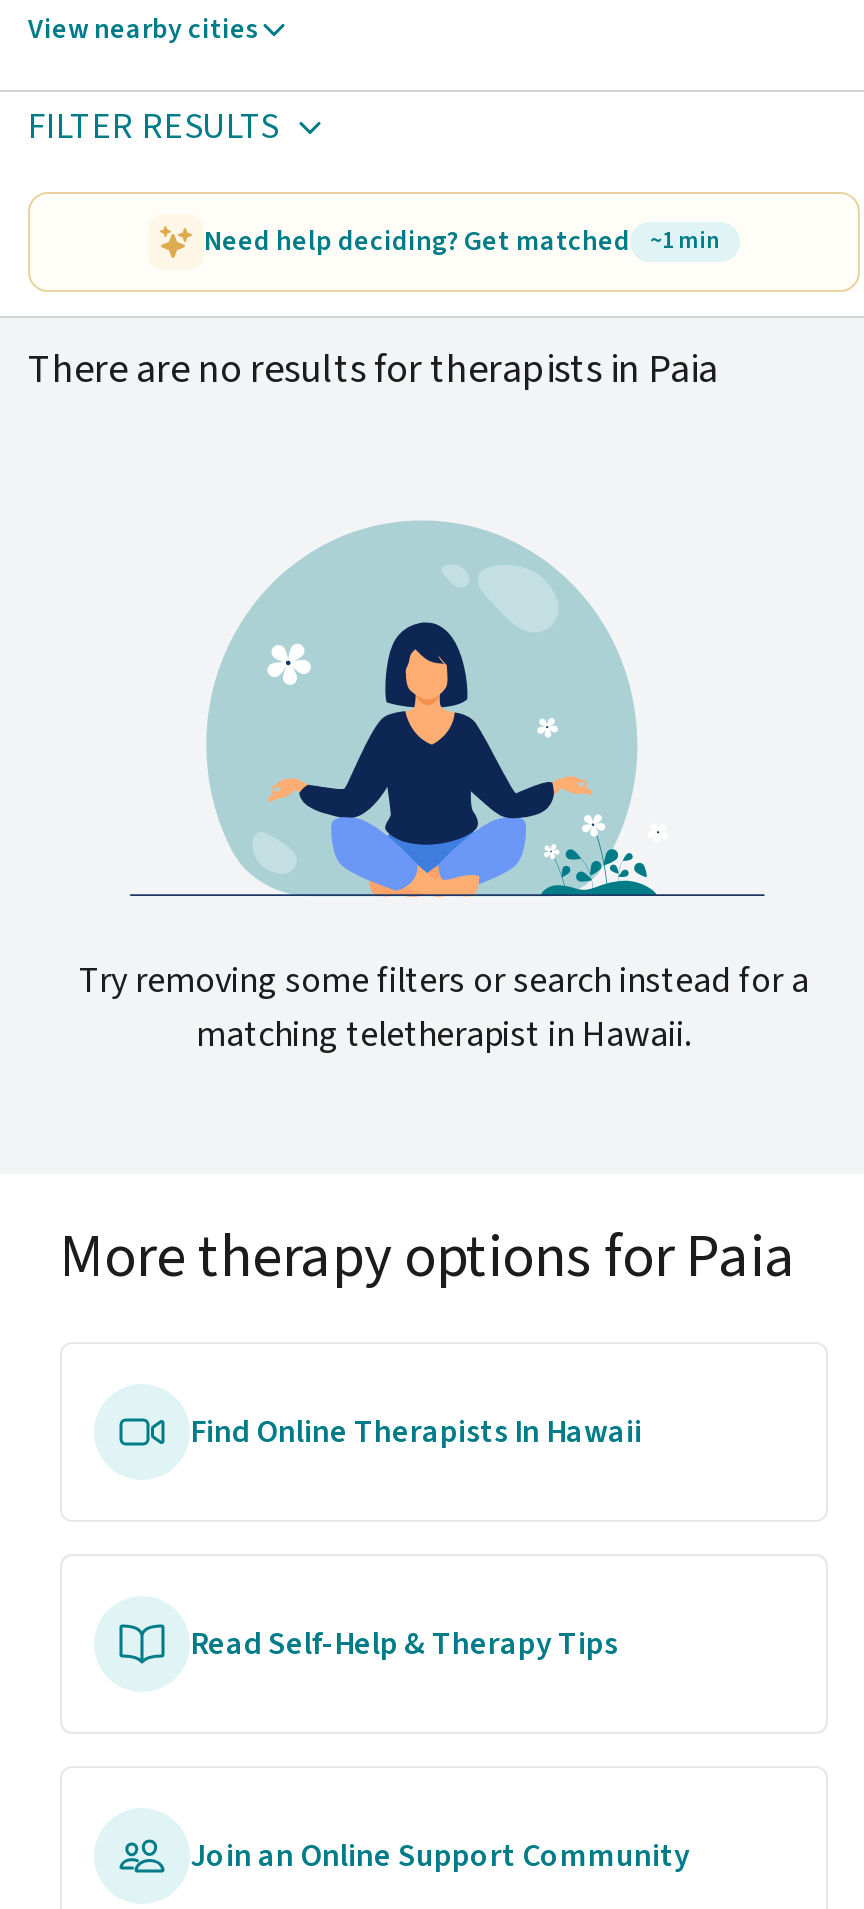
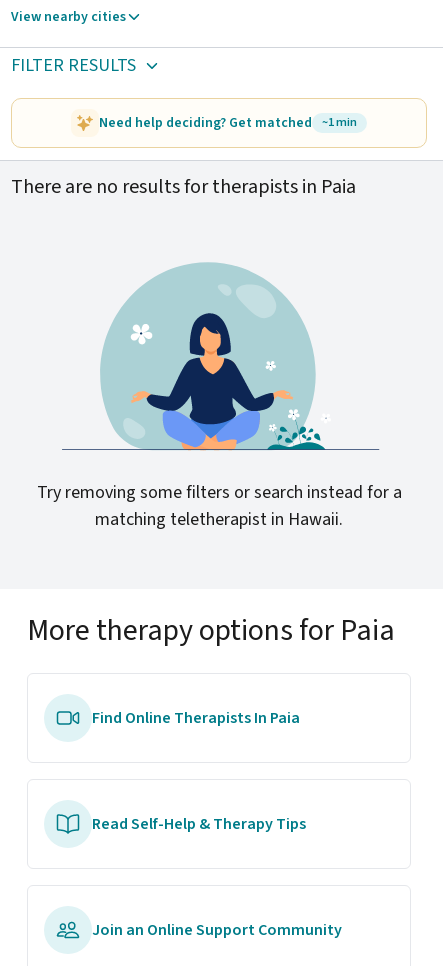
- Find Online Therapists In Hawaii
+ Find Online Therapists In Paia
